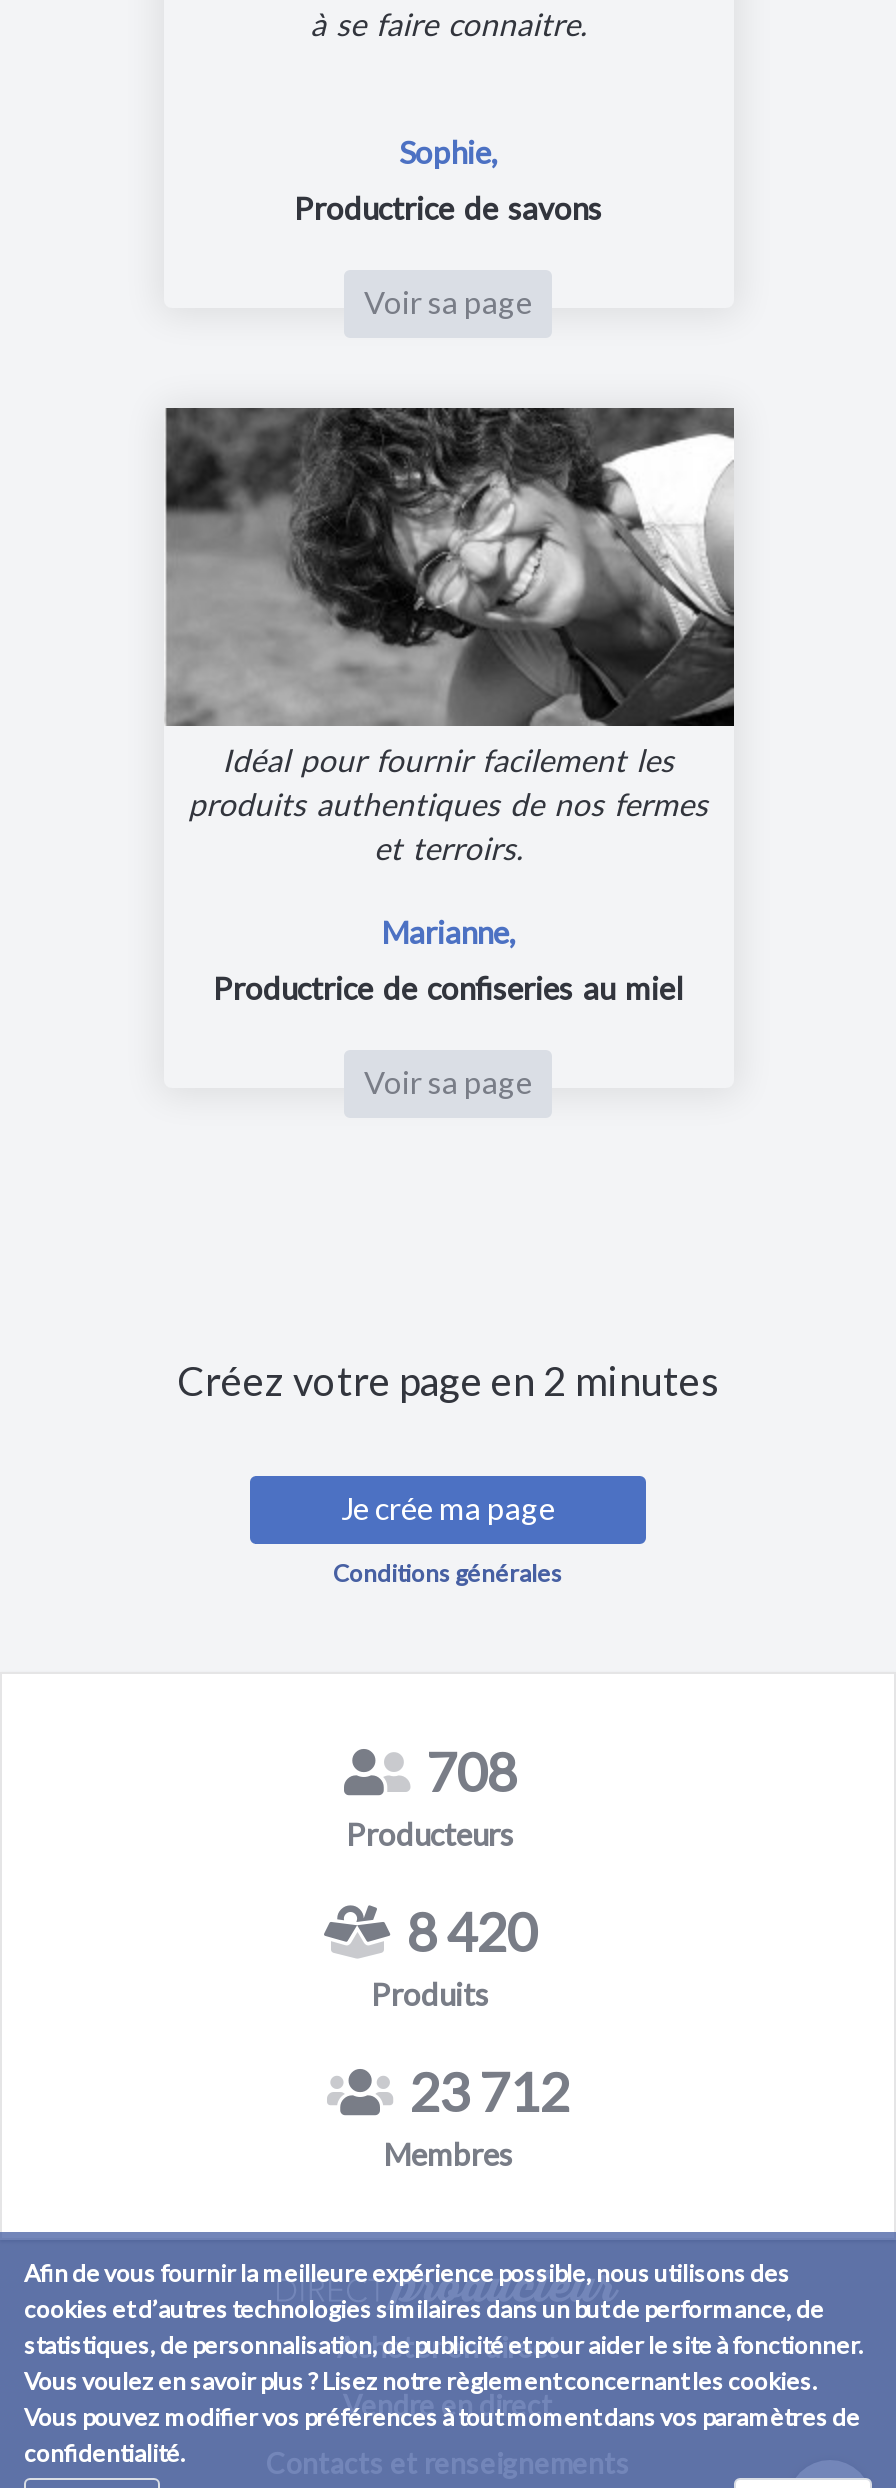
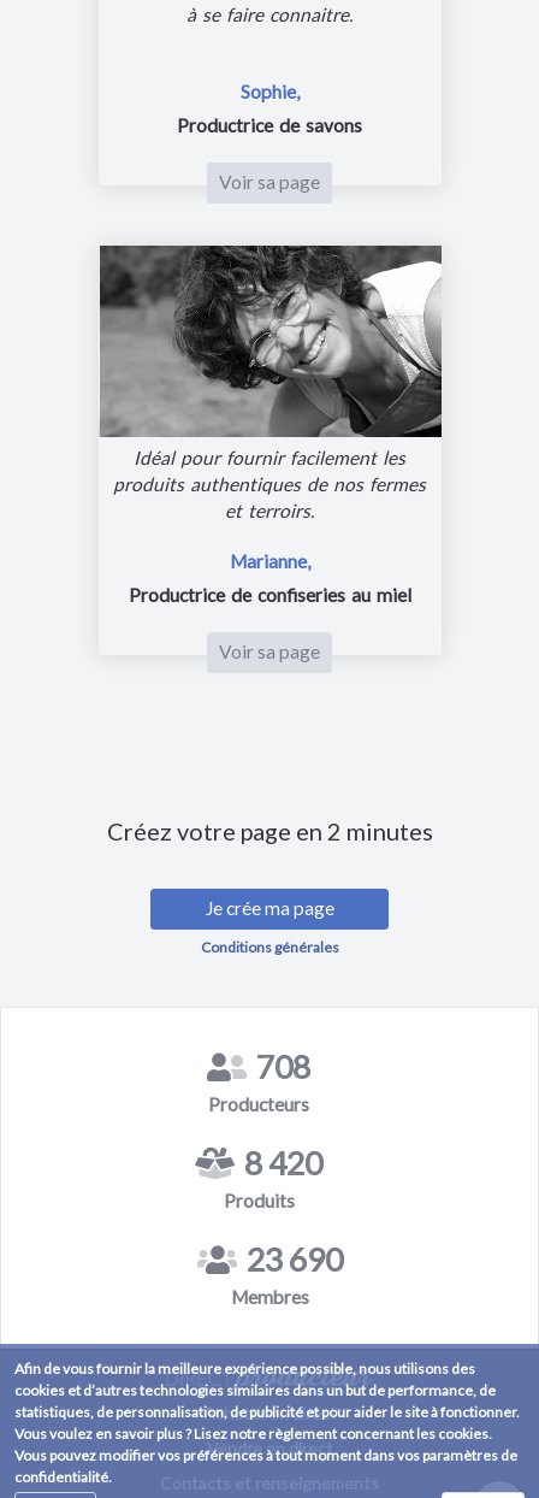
- 23 712
+ 23 690
